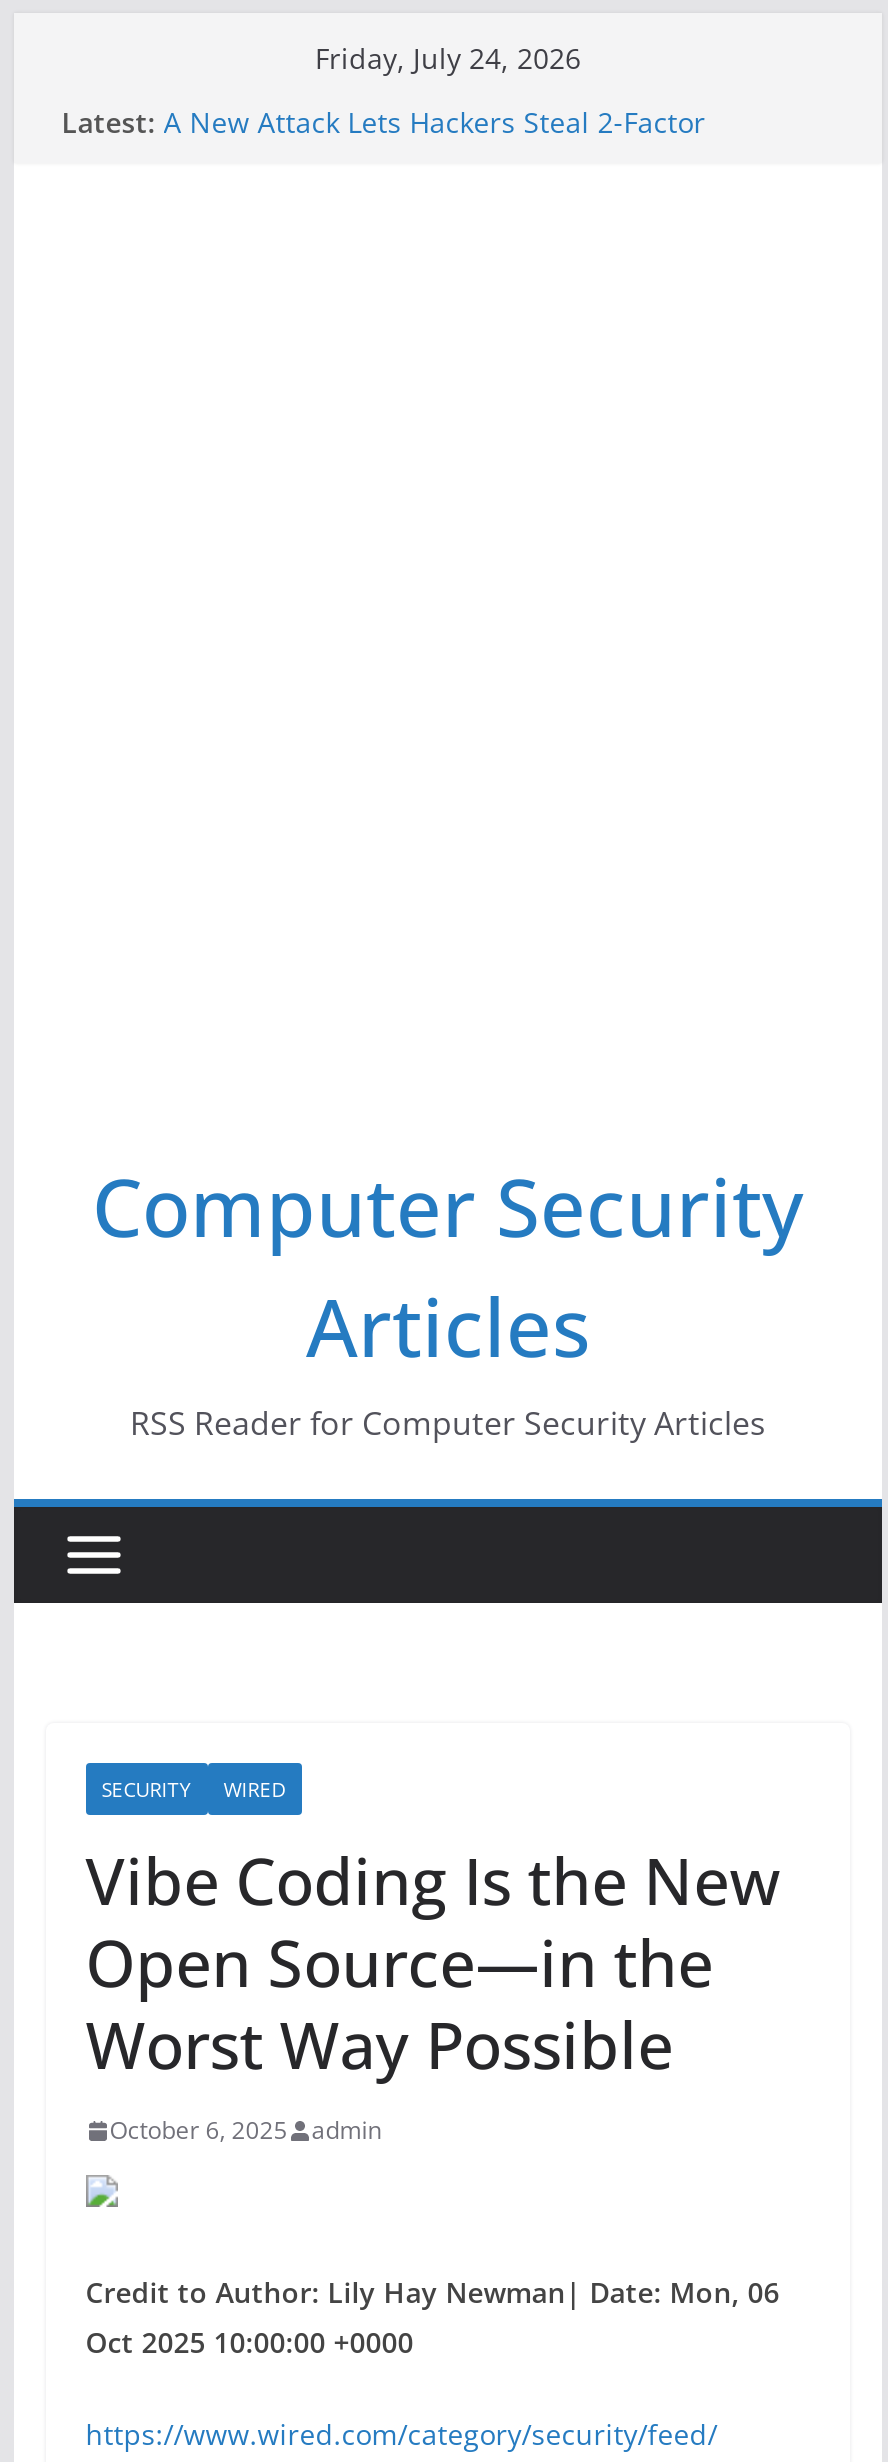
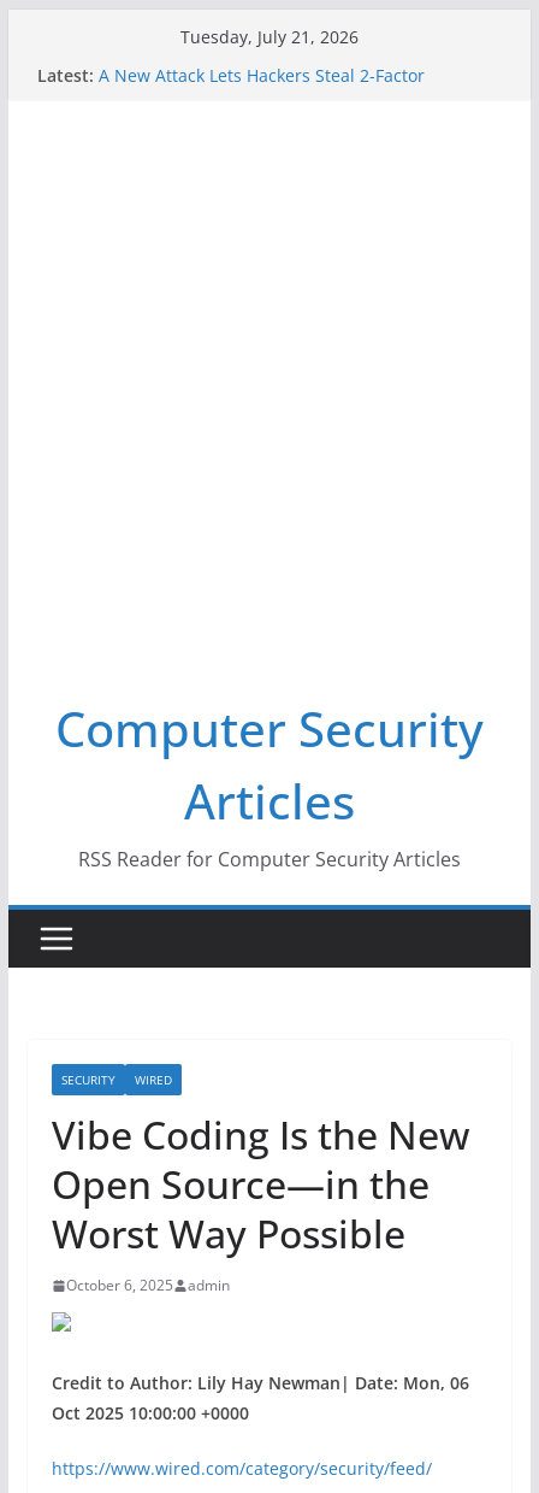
- Friday, July 24, 2026
+ Tuesday, July 21, 2026
